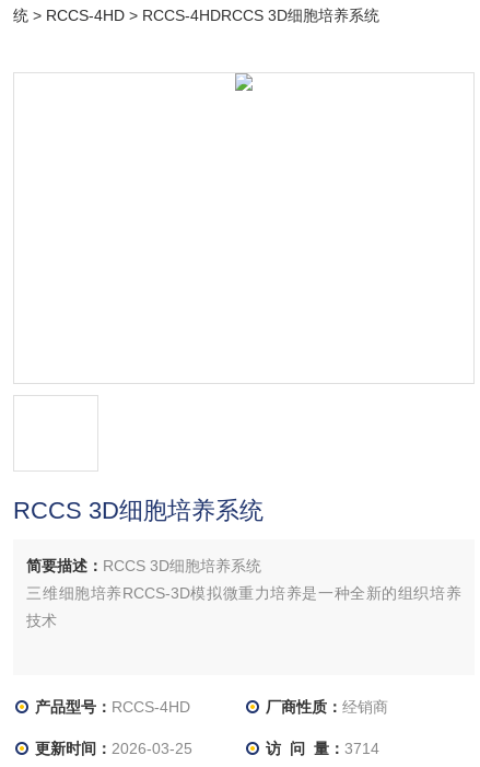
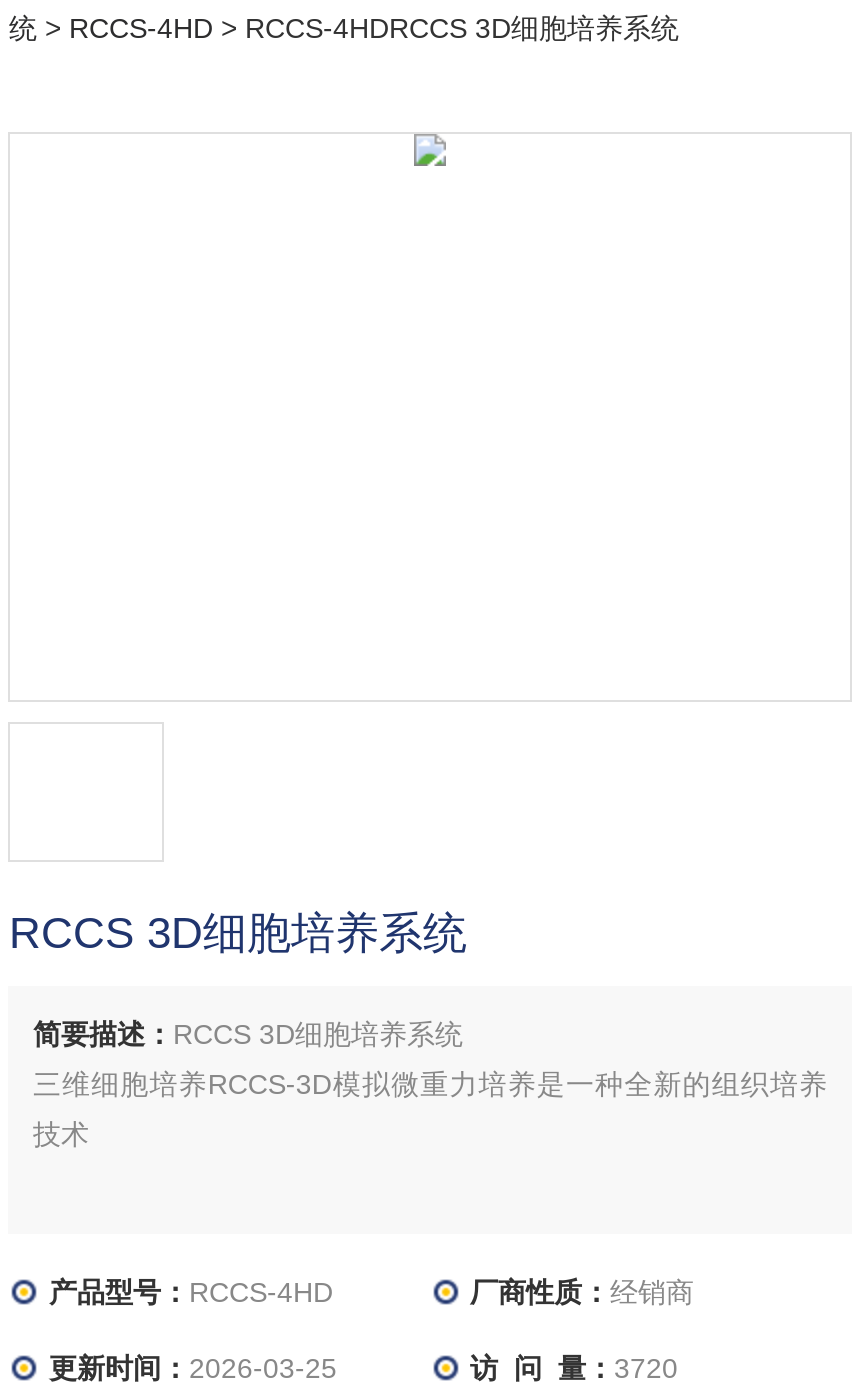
- 访 问 量：3714
+ 访 问 量：3720
